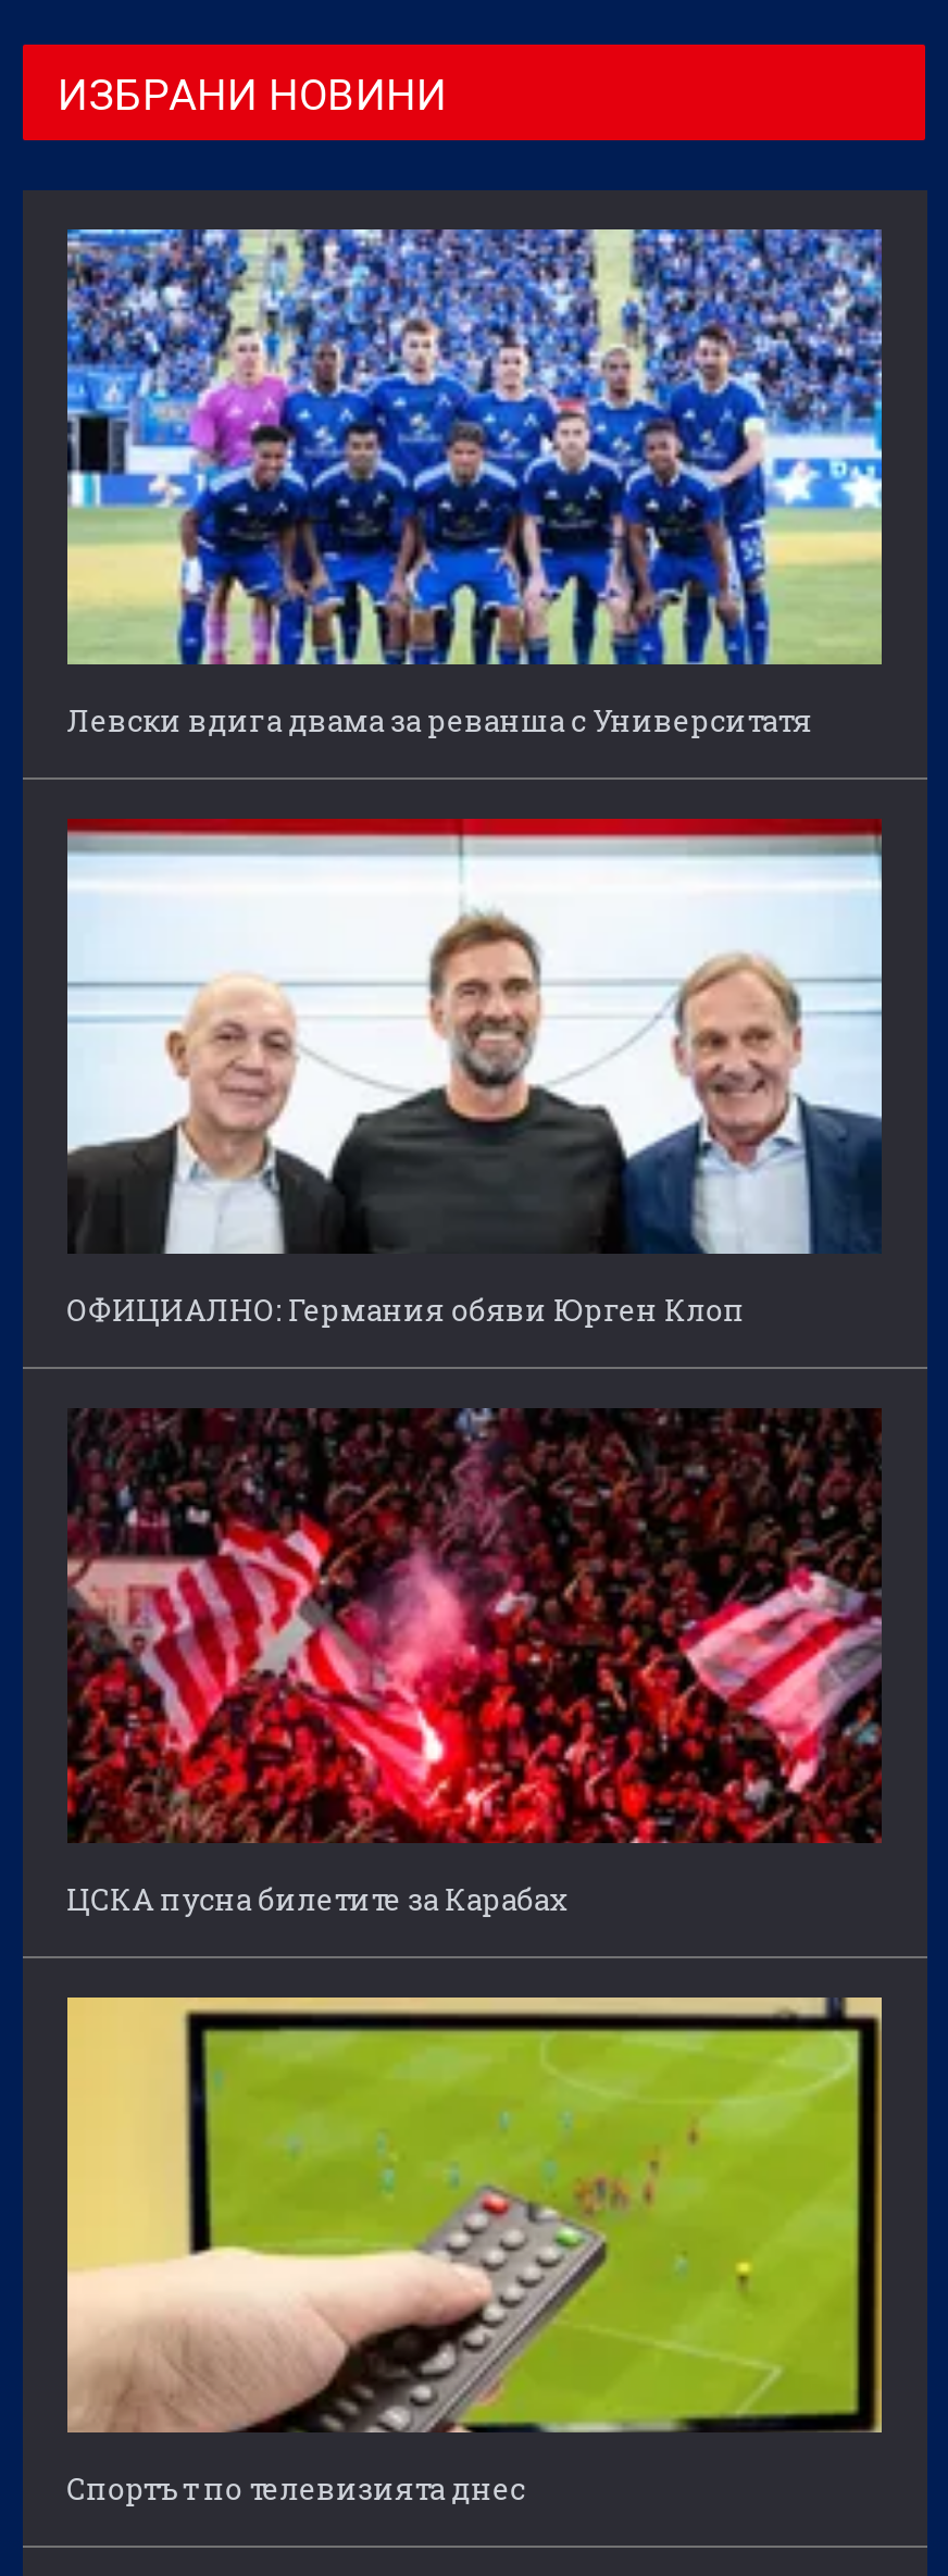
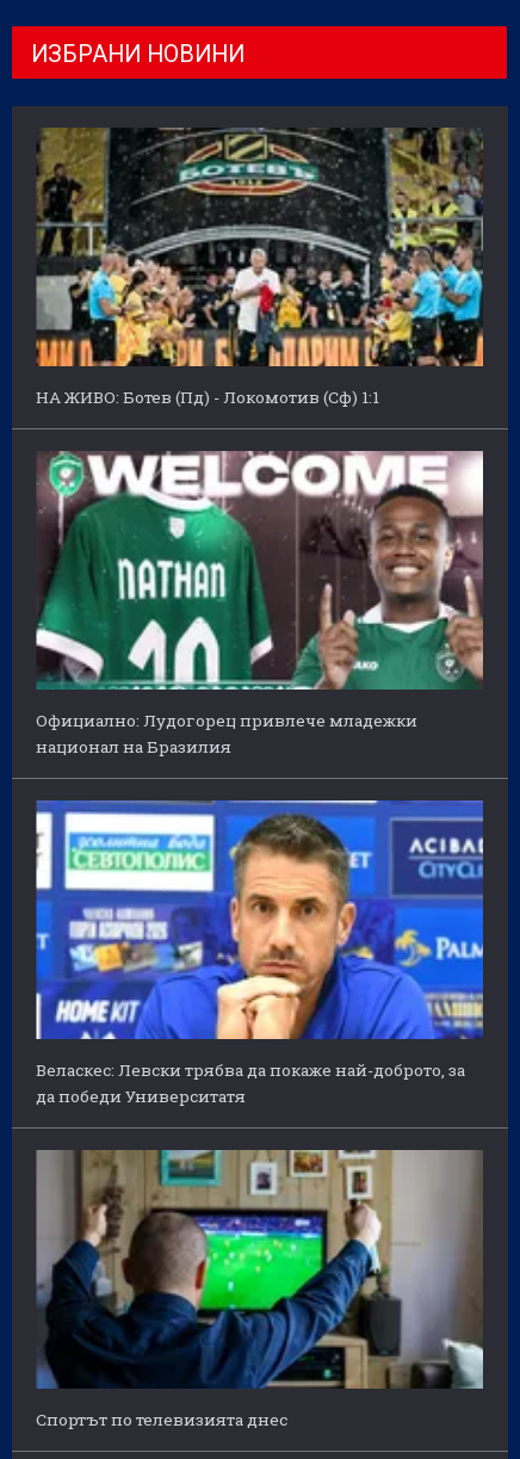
- [image]
- Левски вдига двама за реванша с Университатя
+ [image]
+ НА ЖИВО: Ботев (Пд) - Локомотив (Сф) 1:1

- [image]
- ОФИЦИАЛНО: Германия обяви Юрген Клоп
+ [image]
+ Официално: Лудогорец привлече младежки
+ национал на Бразилия

- [image]
- ЦСКА пусна билетите за Карабах
+ [image]
+ Веласкес: Левски трябва да покаже най-доброто, за
+ да победи Университатя

- [image]
+ [image]
